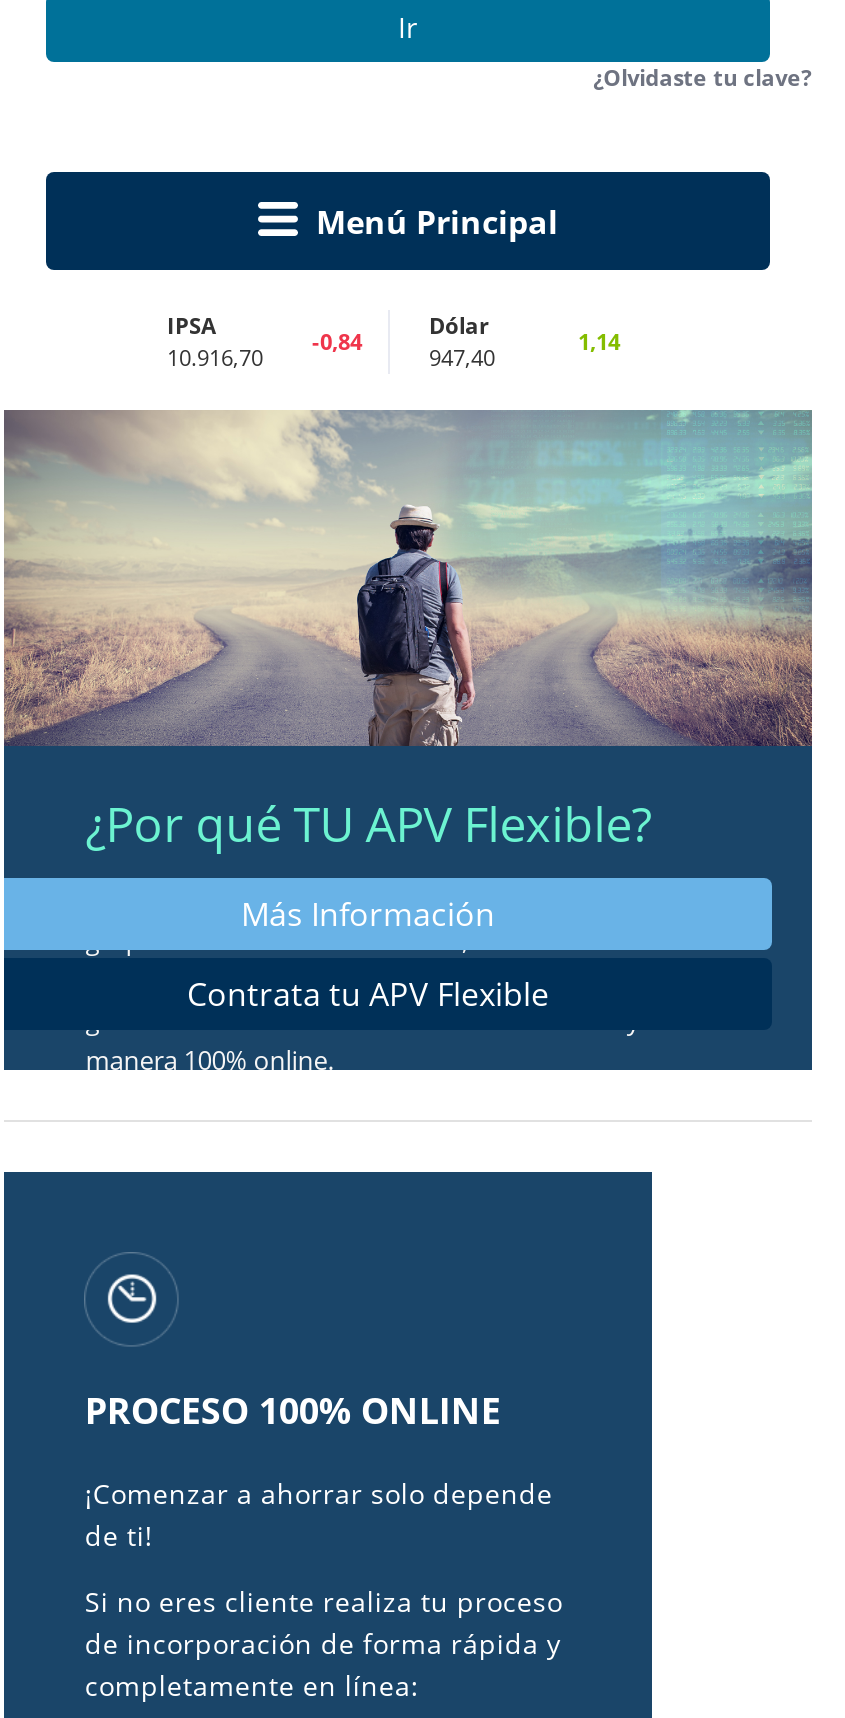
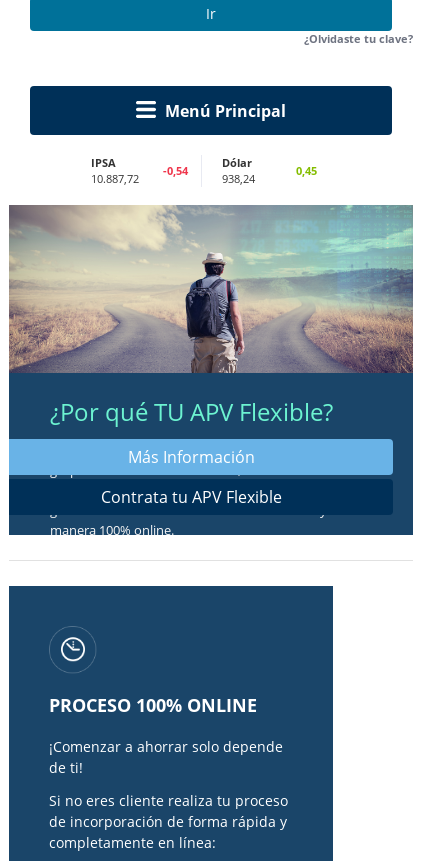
- -0,84
+ -0,54

- 1,14
+ 0,45

- 10.916,70
+ 10.887,72

- 947,40
+ 938,24
